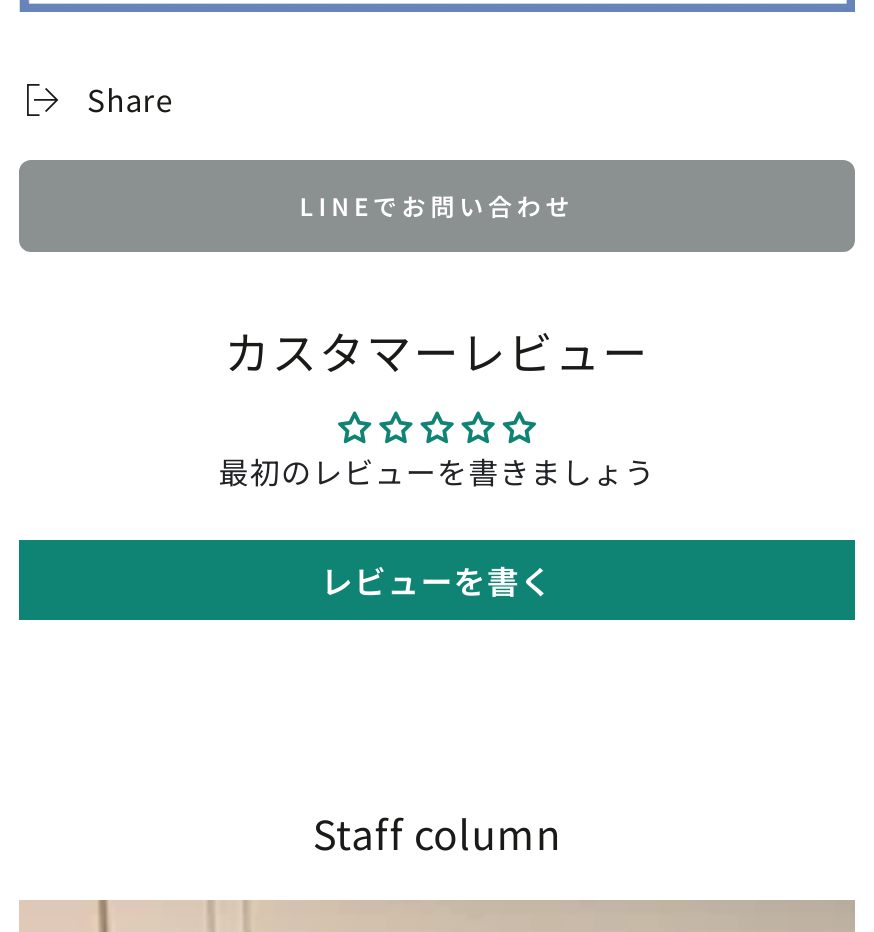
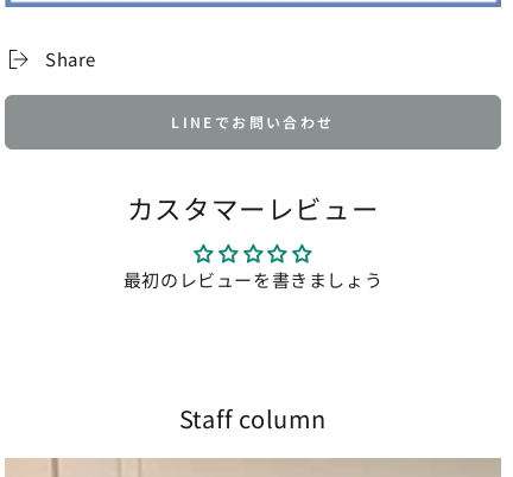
- レビューを書く
